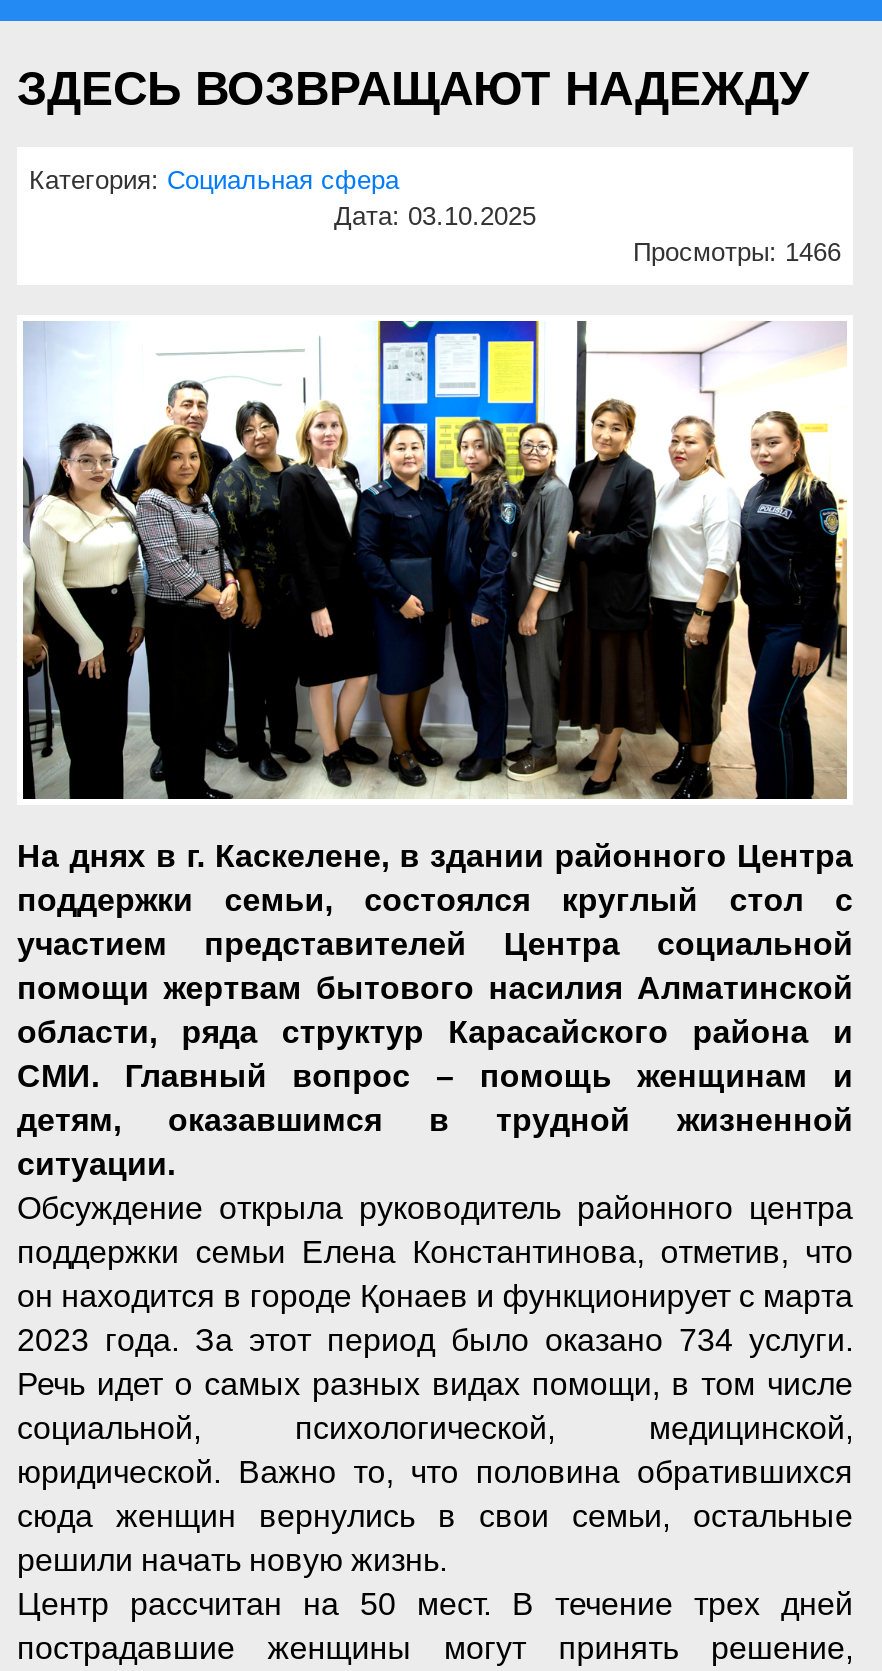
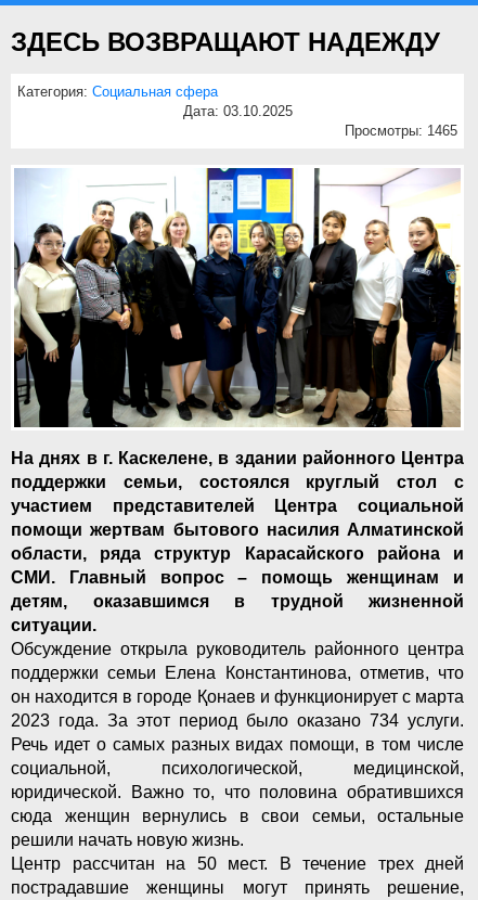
- Просмотры: 1466
+ Просмотры: 1465
